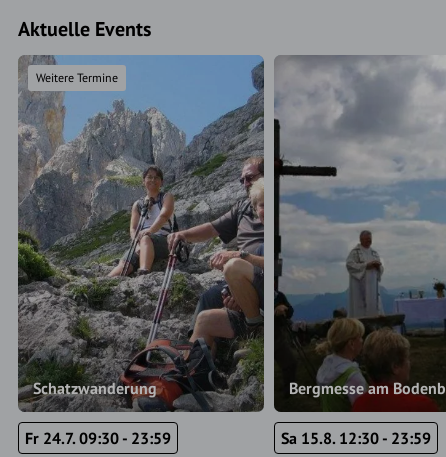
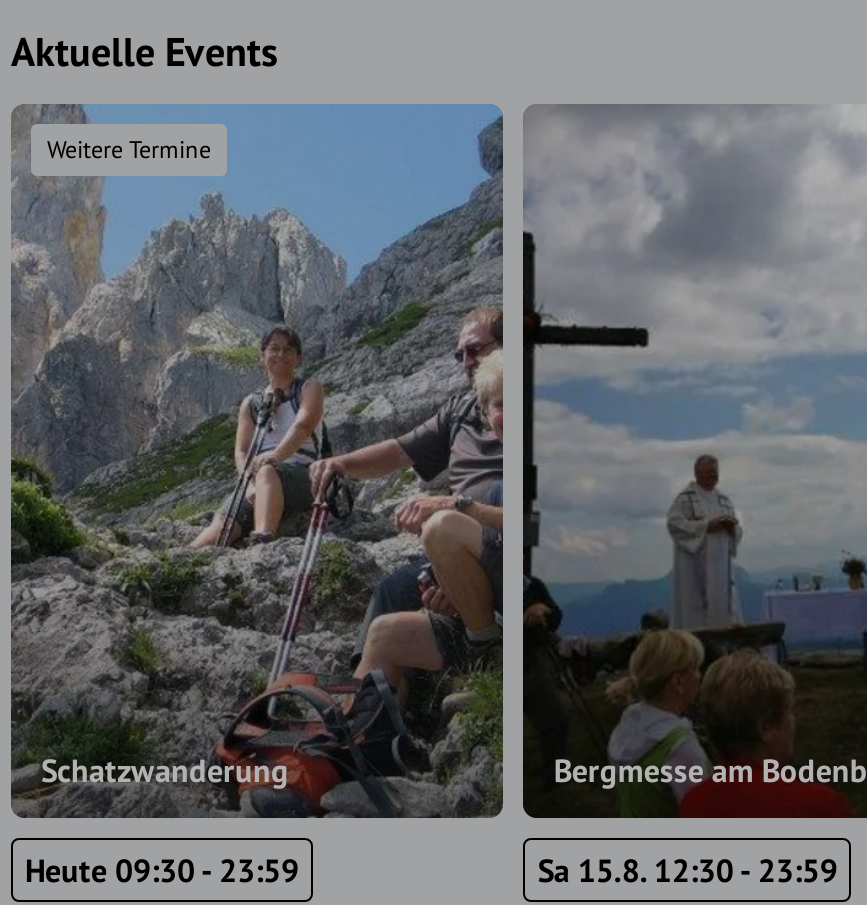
- Fr 24.7. 09:30 - 23:59
+ Heute 09:30 - 23:59
